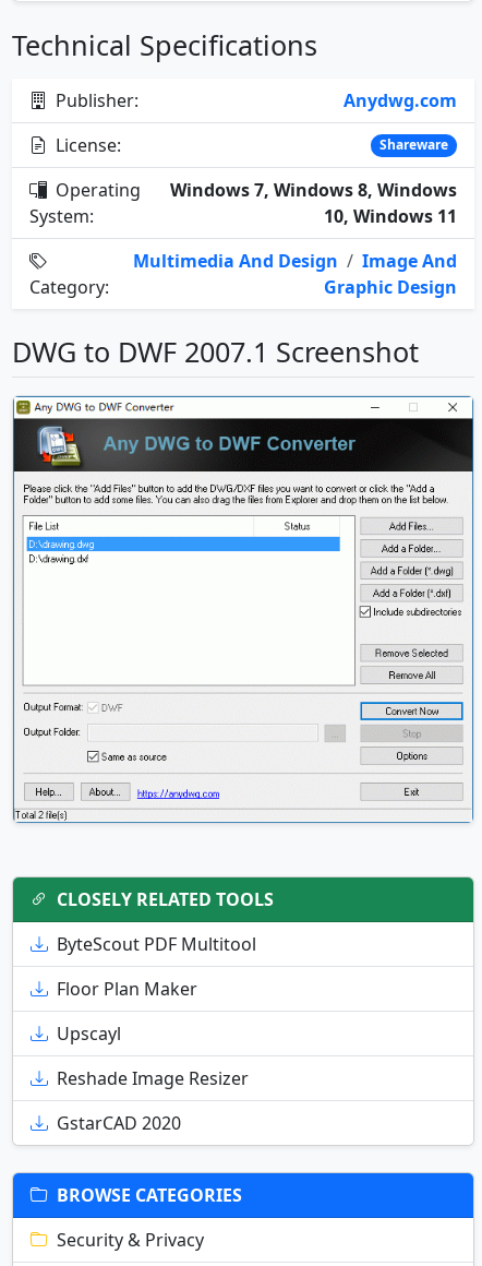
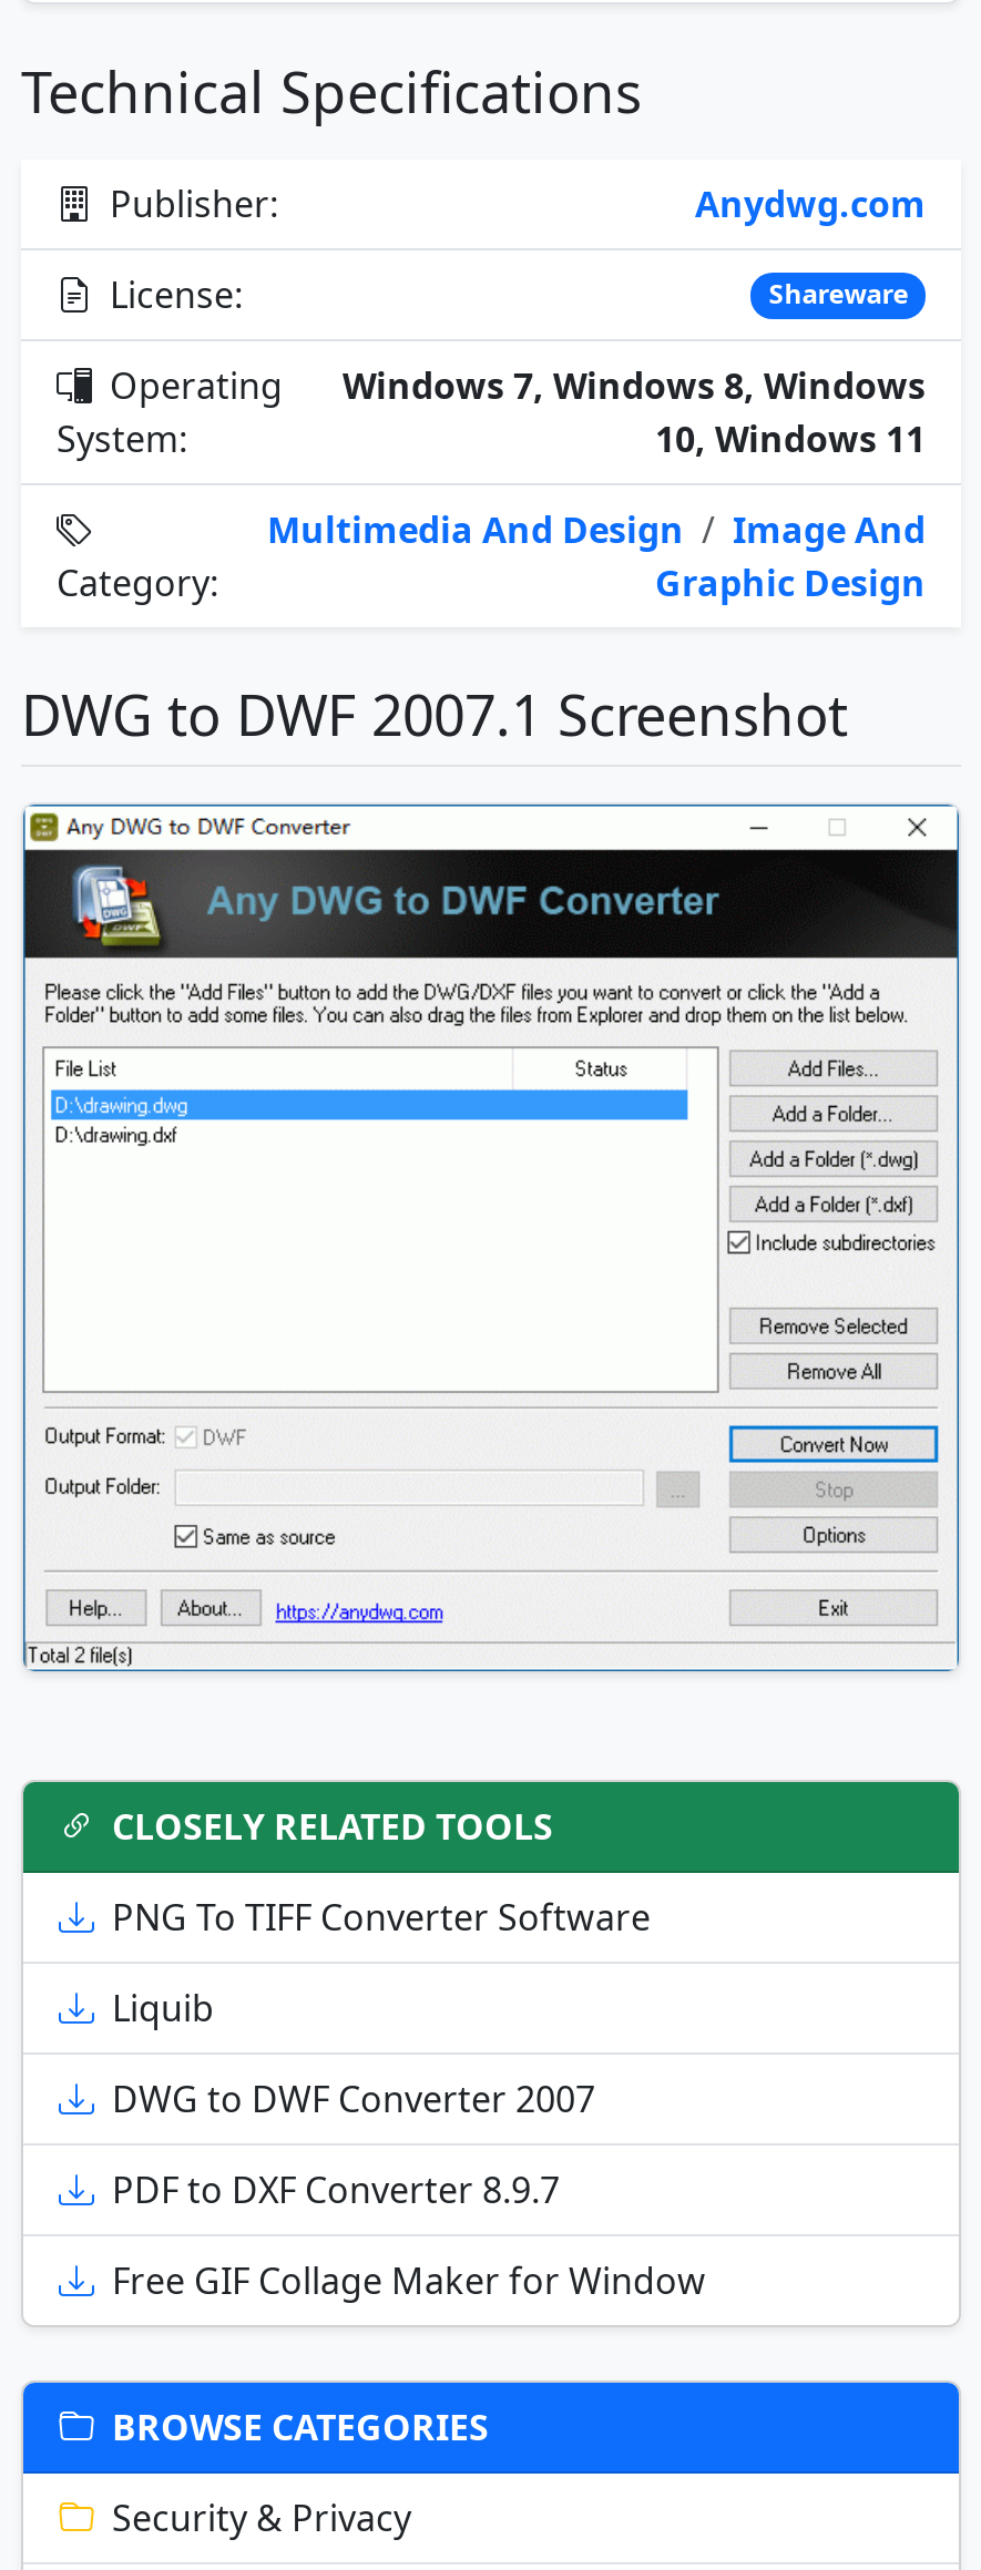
- ByteScout PDF Multitool
+ PNG To TIFF Converter Software

- Floor Plan Maker
+ Liquib

- Upscayl
+ DWG to DWF Converter 2007

- Reshade Image Resizer
+ PDF to DXF Converter 8.9.7

- GstarCAD 2020
+ Free GIF Collage Maker for Window
